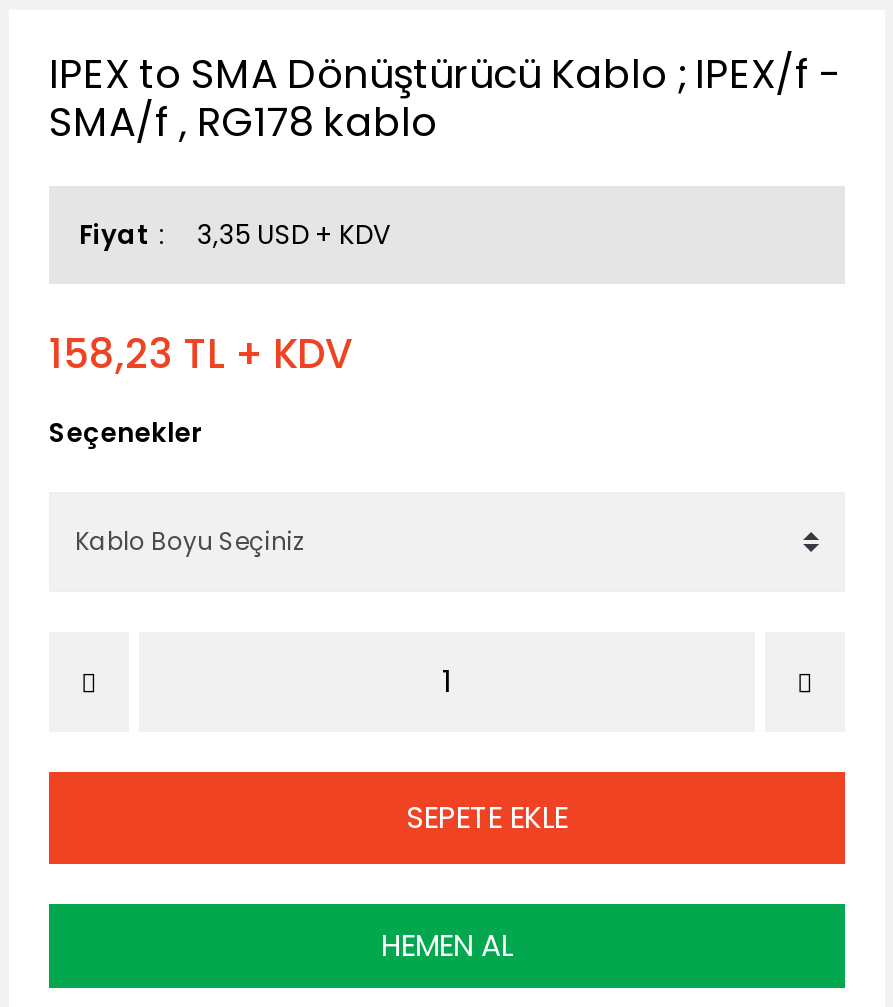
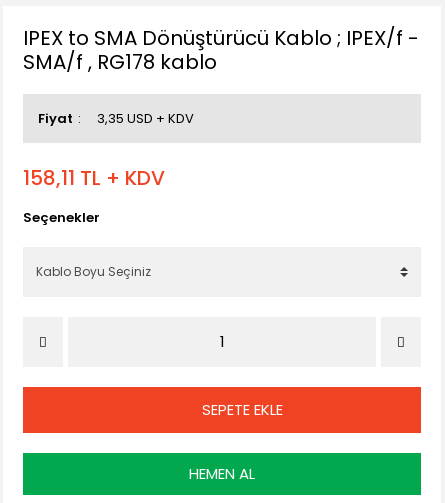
- 158,23 TL + KDV
+ 158,11 TL + KDV
